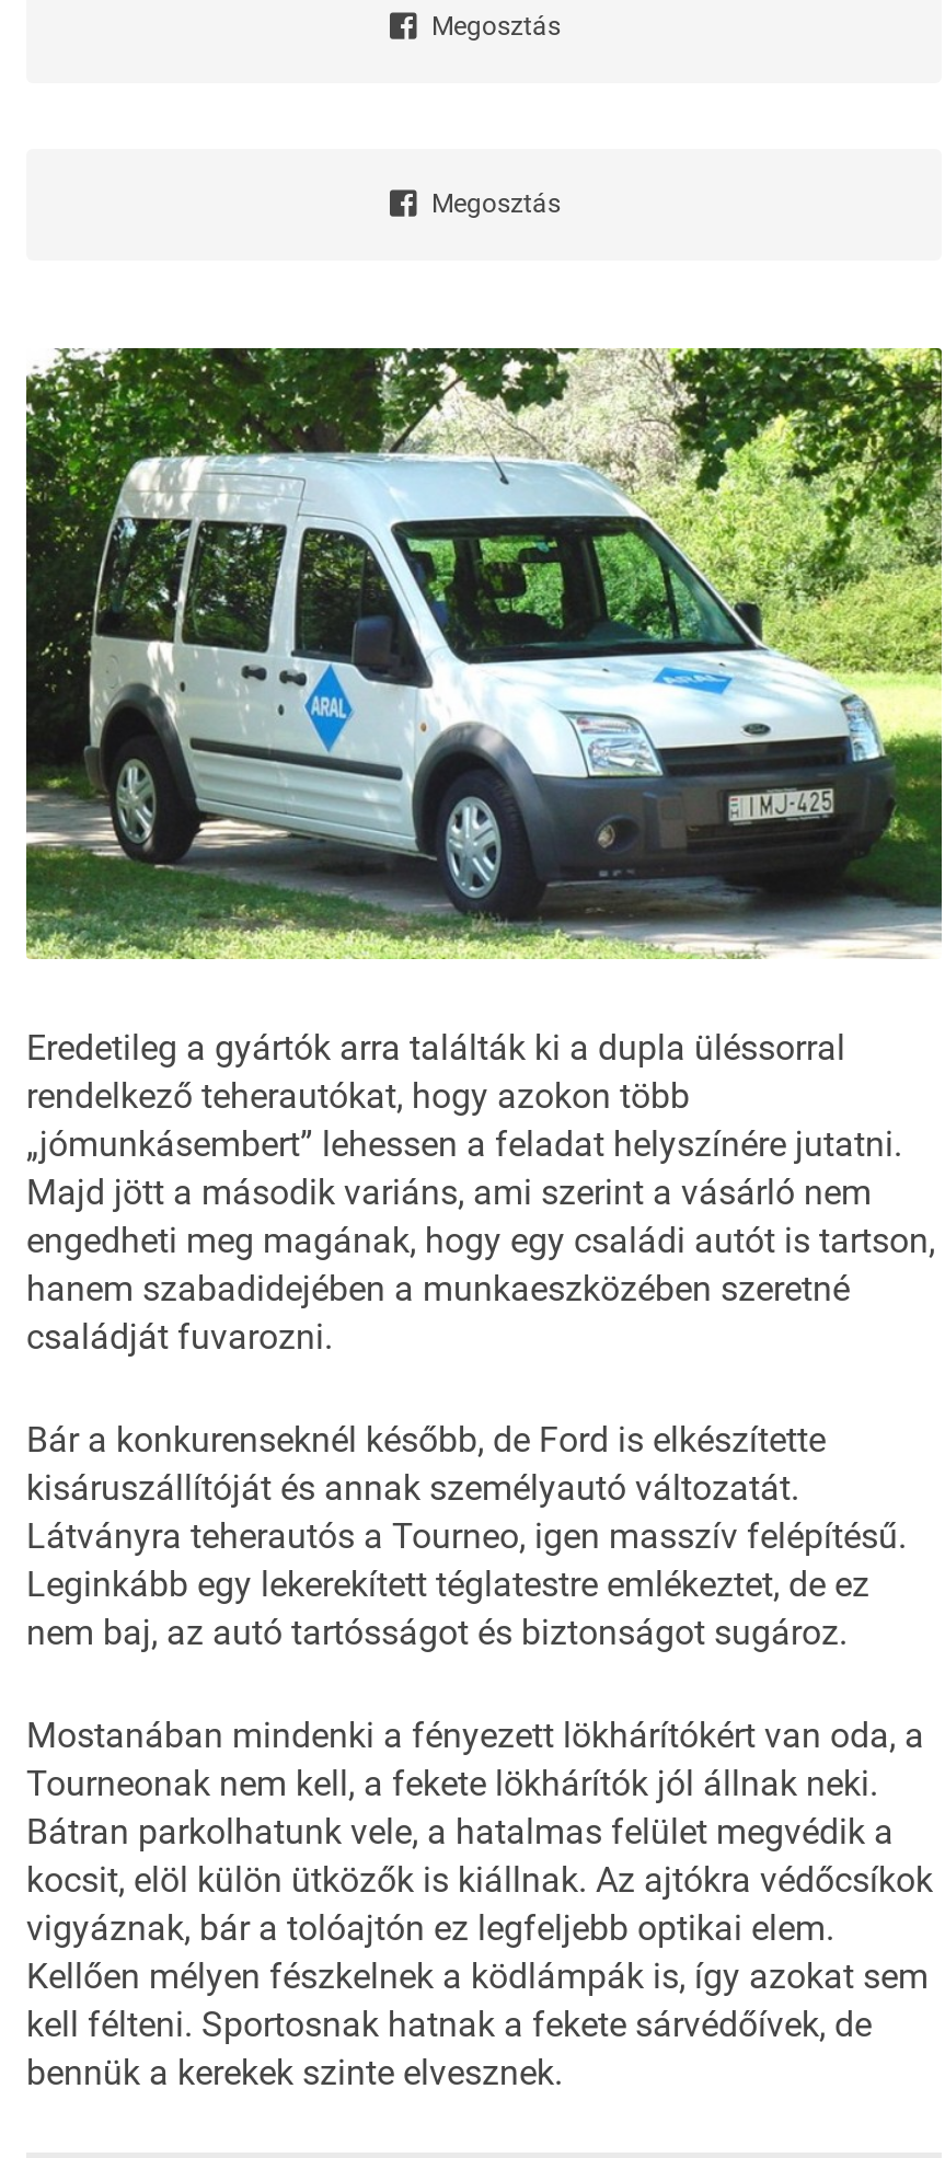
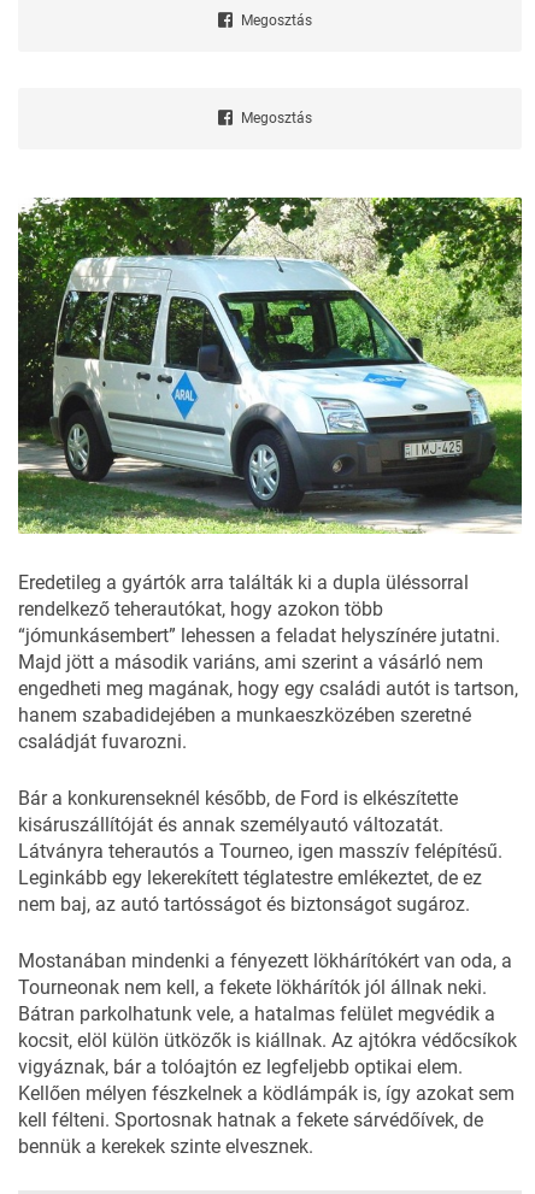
- „jómunkásembert” lehessen a feladat helyszínére jutatni.
+ “jómunkásembert” lehessen a feladat helyszínére jutatni.
